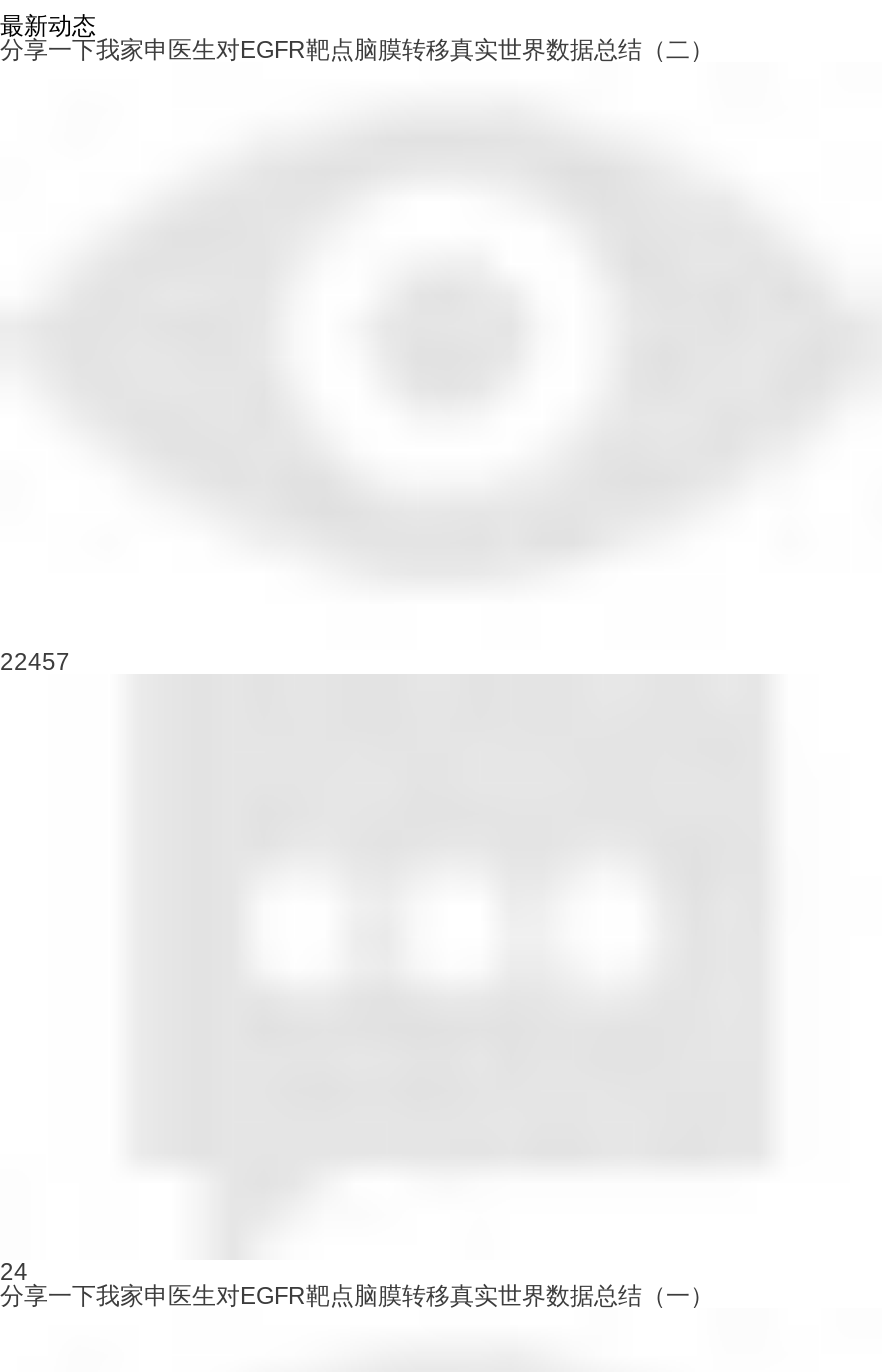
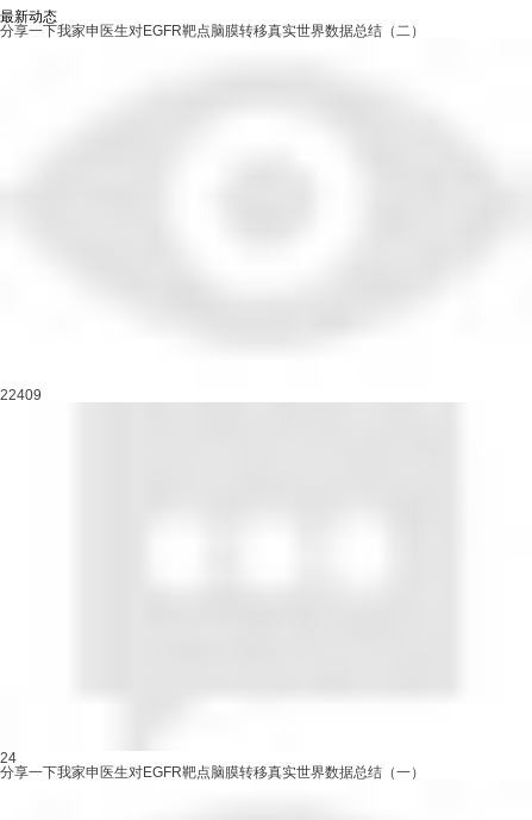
- 22457
+ 22409
